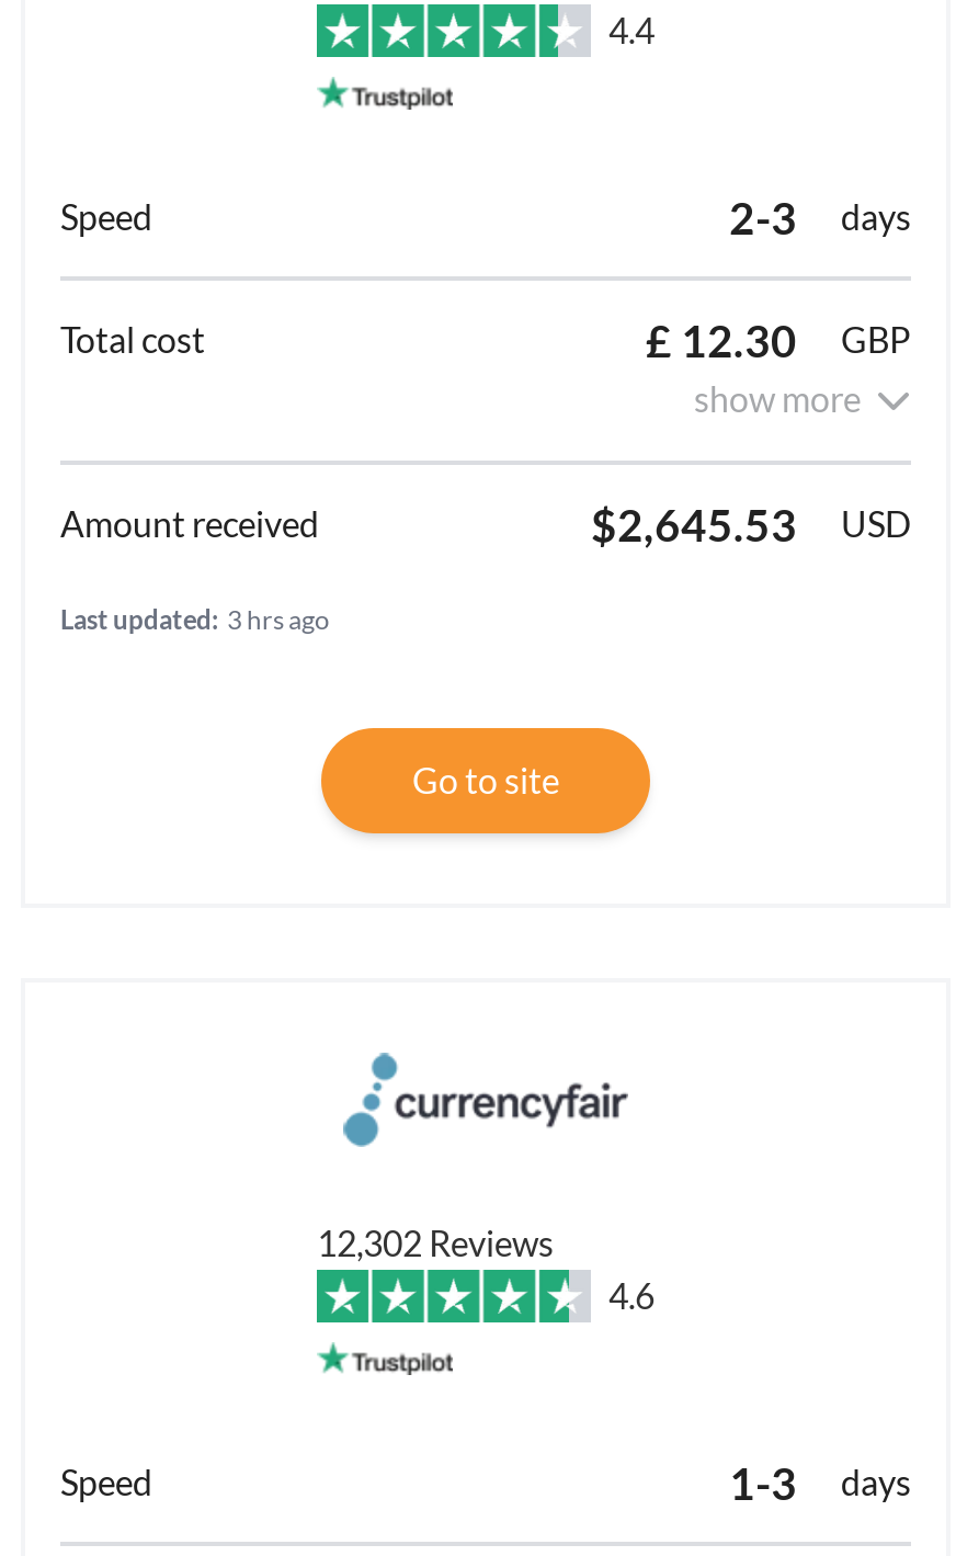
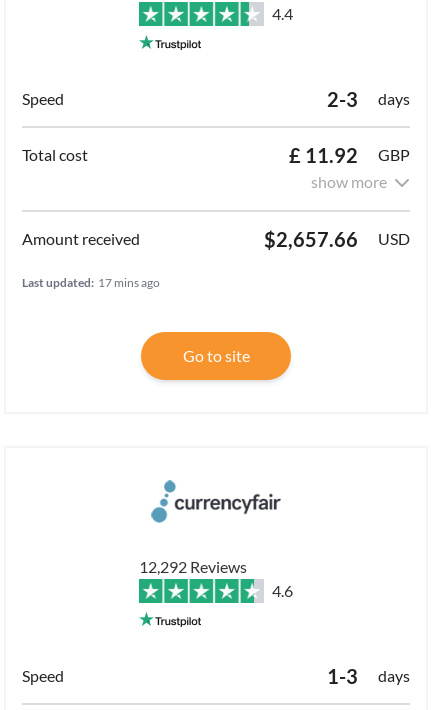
- £ 12.30 GBP
+ £ 11.92 GBP

- $2,645.53 USD
+ $2,657.66 USD

- Last updated: 3 hrs ago
+ Last updated: 17 mins ago

- 12,302 Reviews
+ 12,292 Reviews
